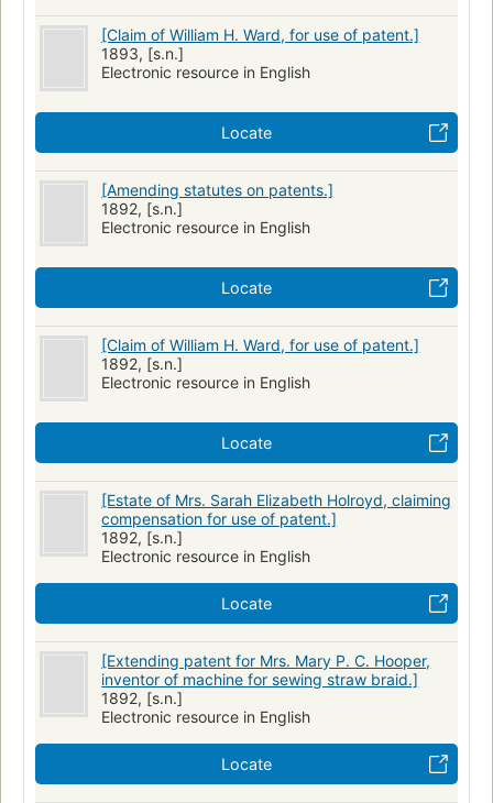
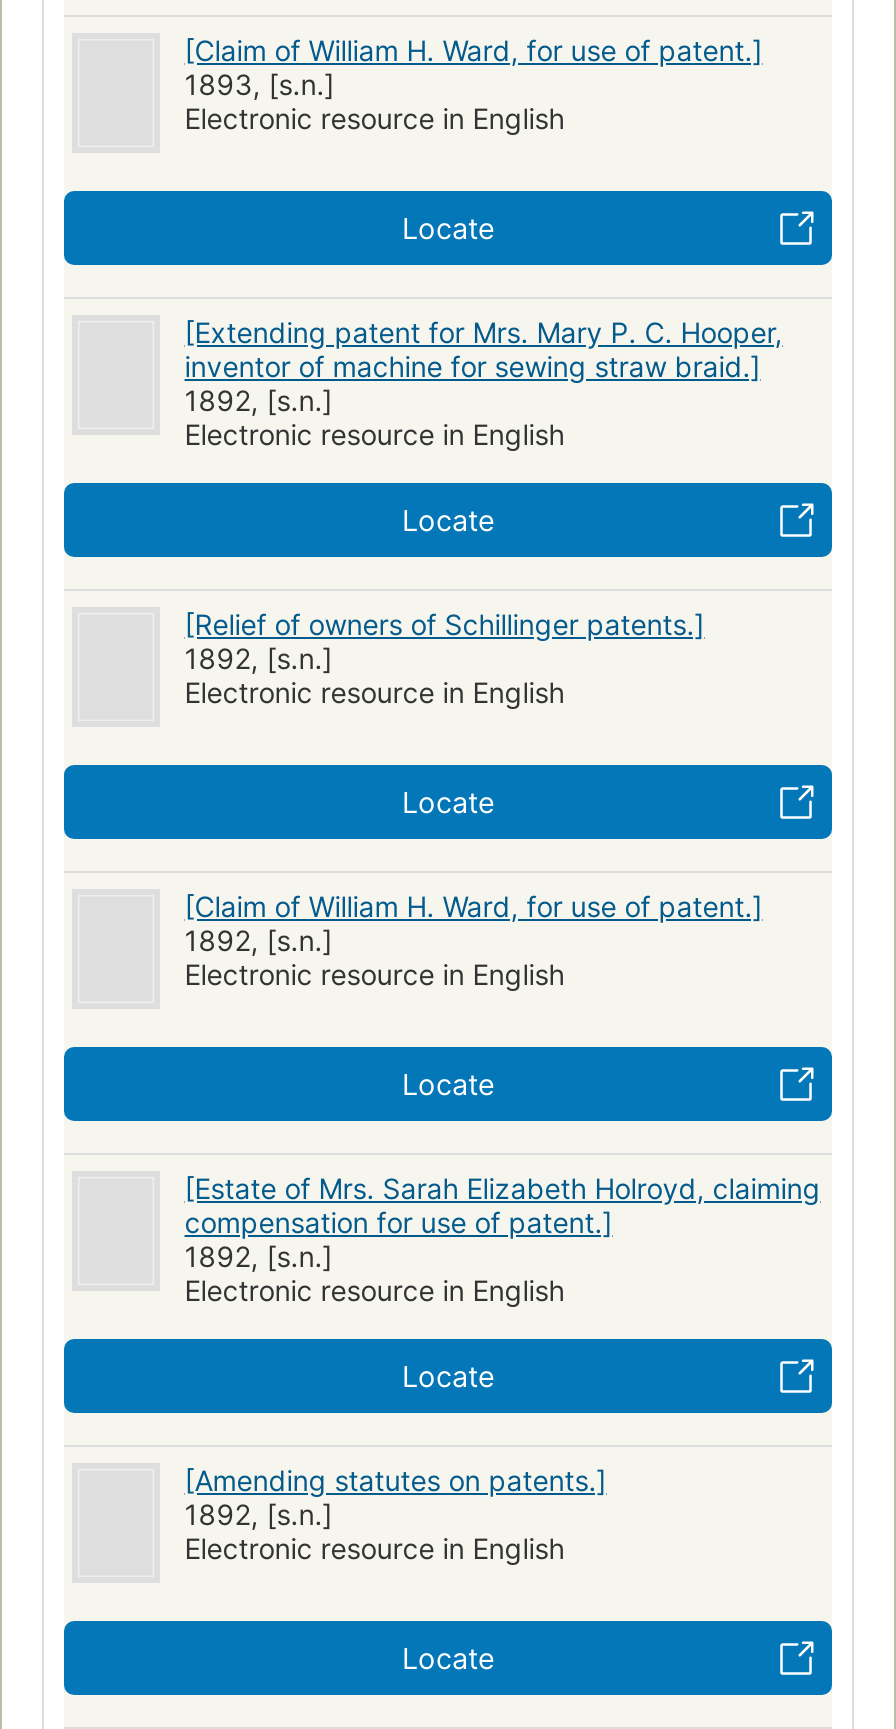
+ 1892, [s.n.]
+ Electronic resource in English
+ Locate
+ [Relief of owners of Schillinger patents.]

moved down: [Amending statutes on patents.]

moved up: [Extending patent for Mrs. Mary P. C. Hooper, | inventor of machine for sewing straw braid.]
